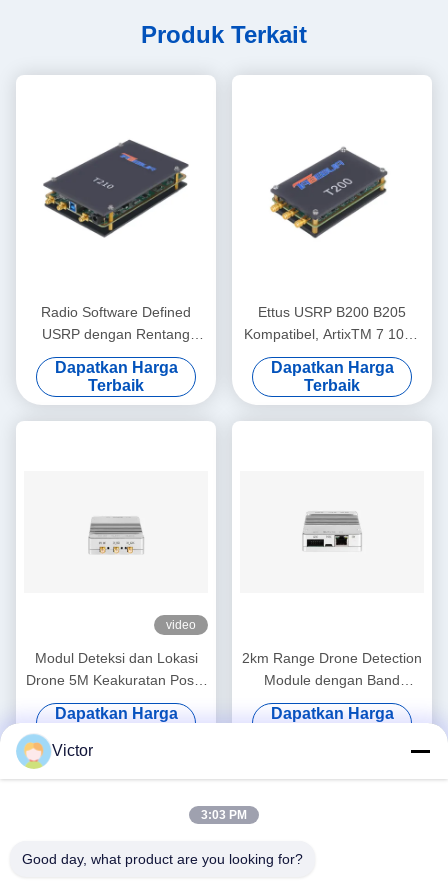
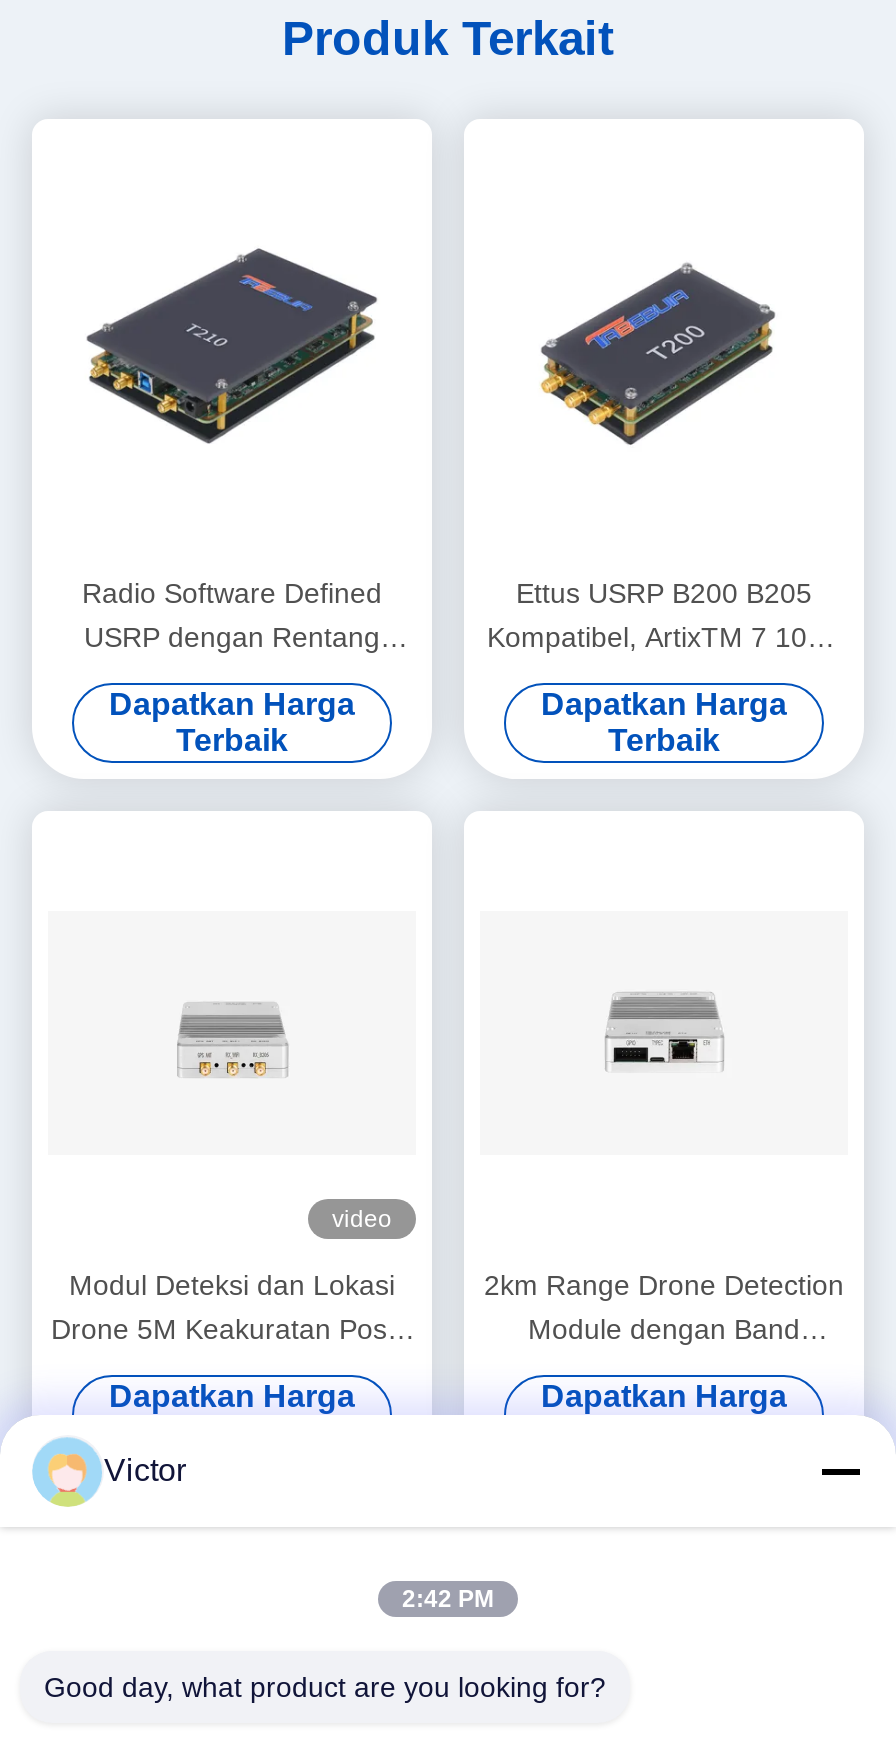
- 3:03 PM
+ 2:42 PM
